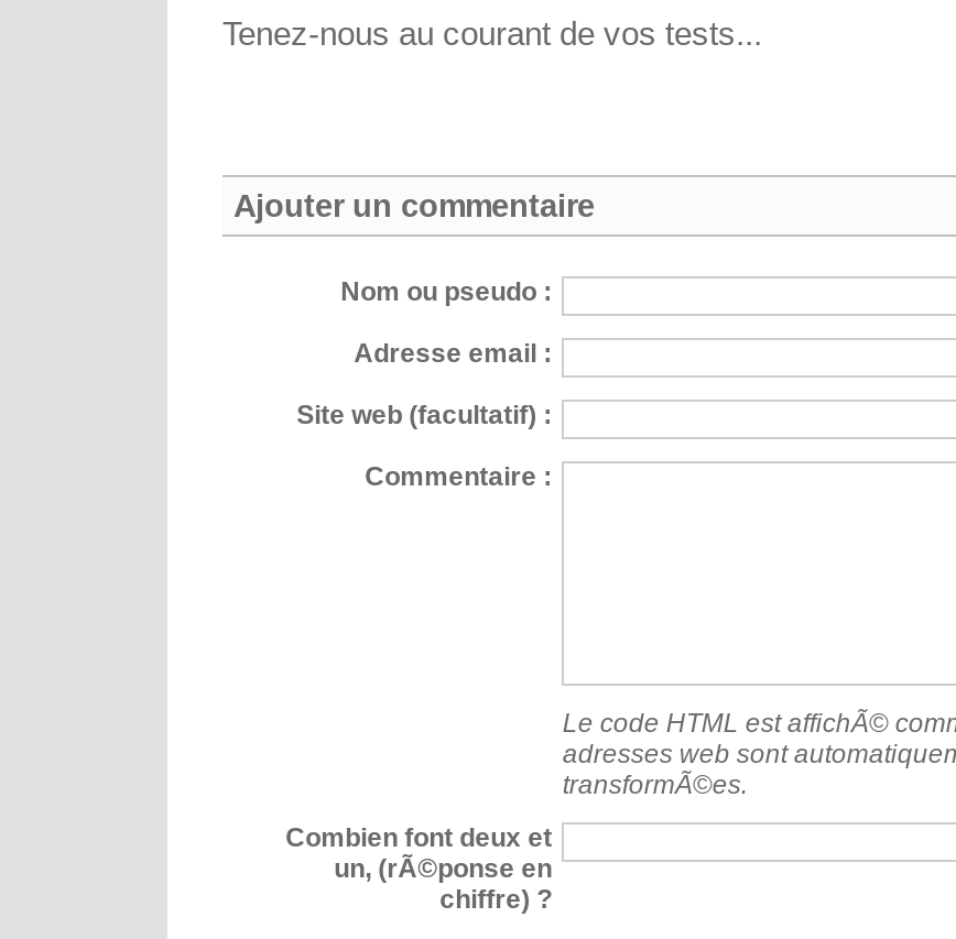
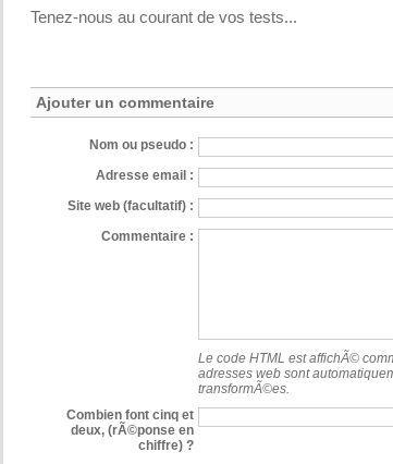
- Combien font deux et
+ Combien font cinq et

- un, (rÃ©ponse en
+ deux, (rÃ©ponse en
